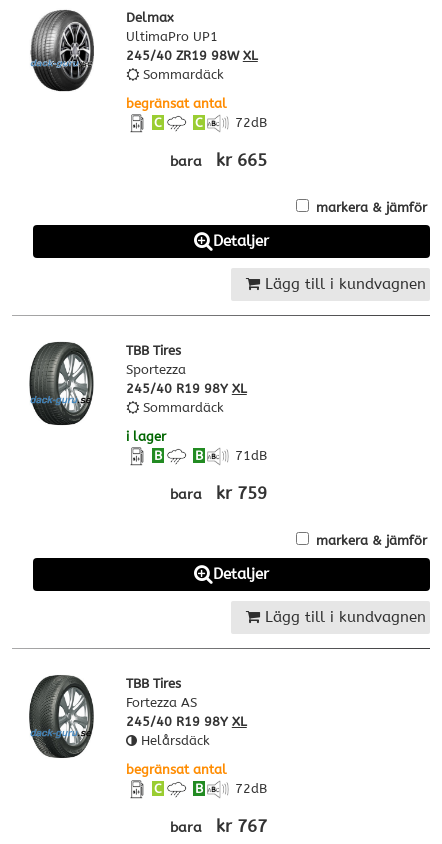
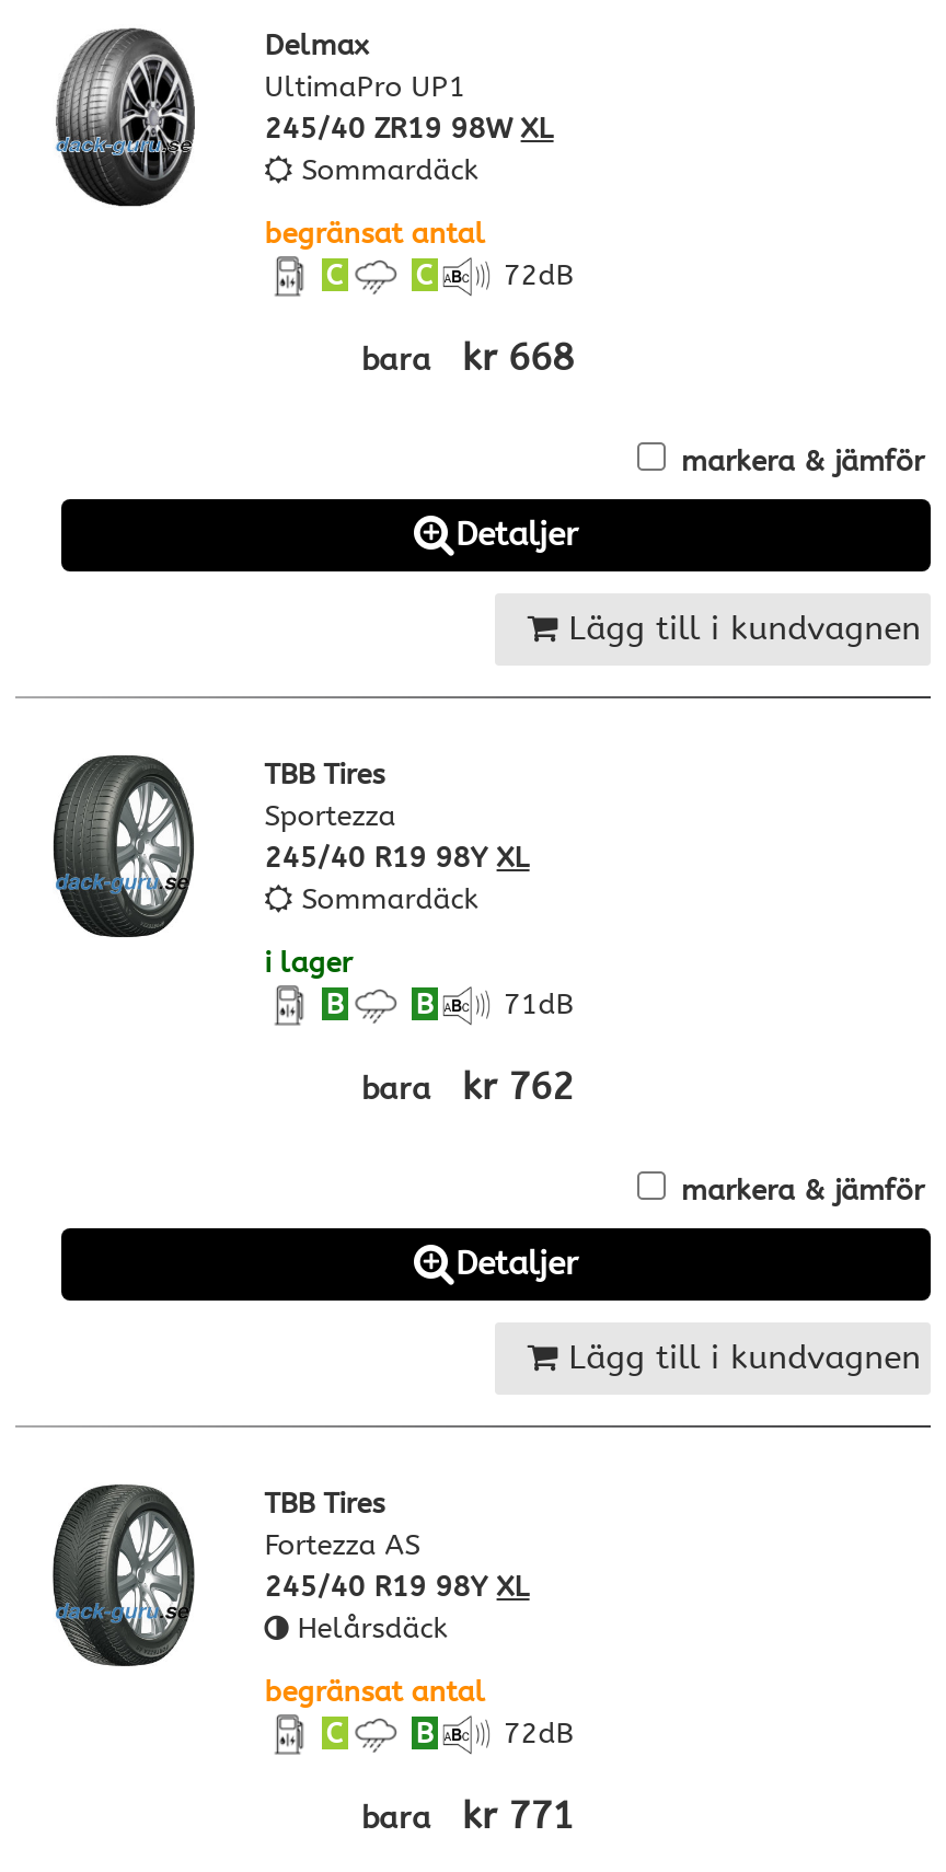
- bara kr 665
+ bara kr 668

- bara kr 759
+ bara kr 762

- bara kr 767
+ bara kr 771
